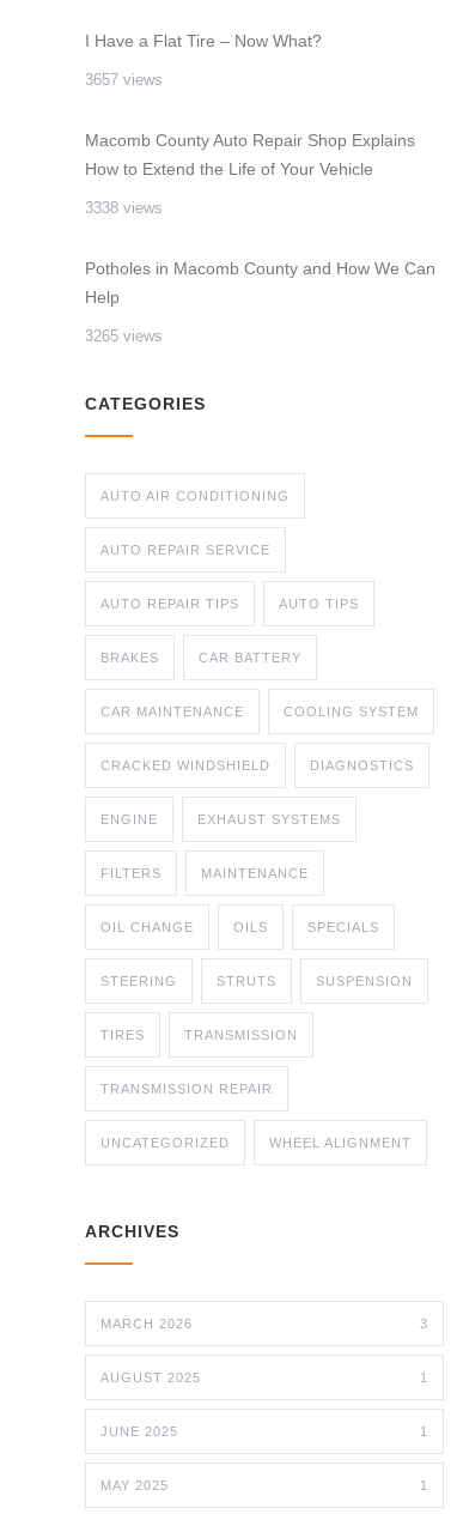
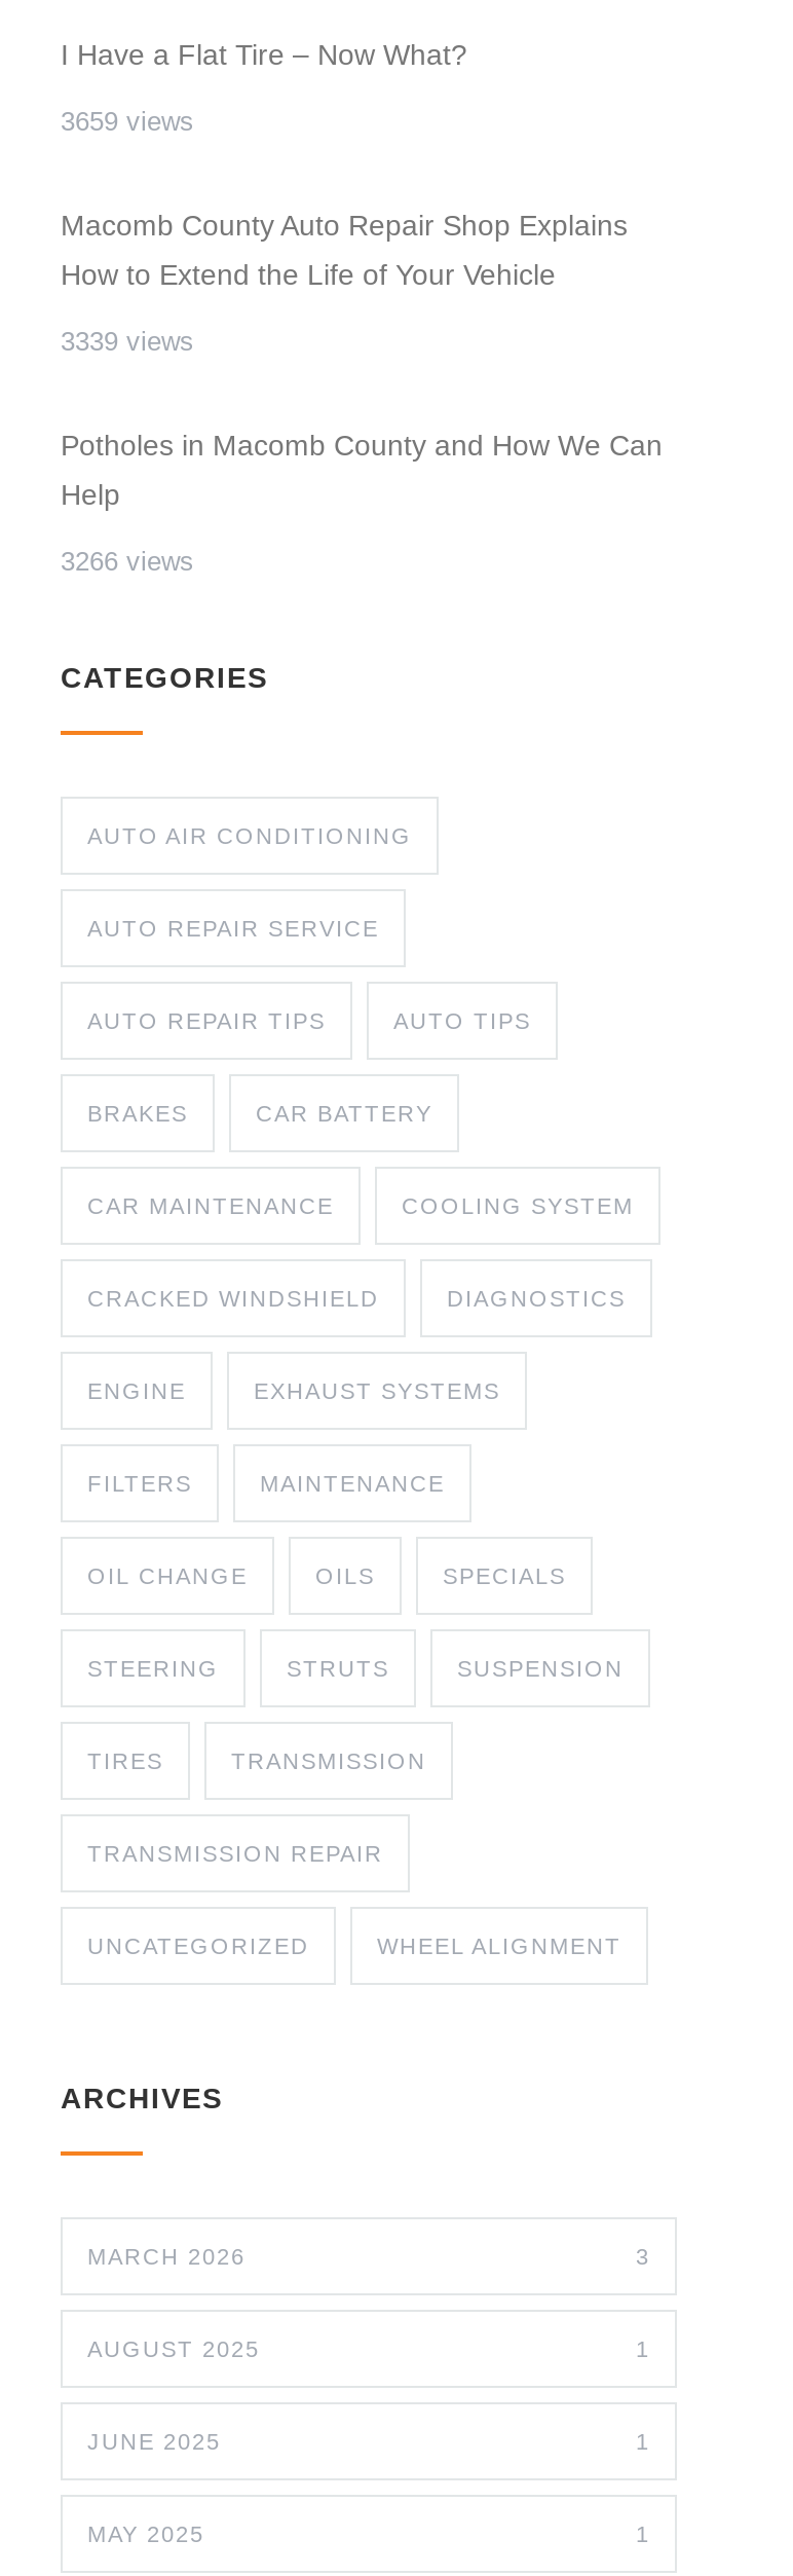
- 3657 views
+ 3659 views

- 3338 views
+ 3339 views

- 3265 views
+ 3266 views
